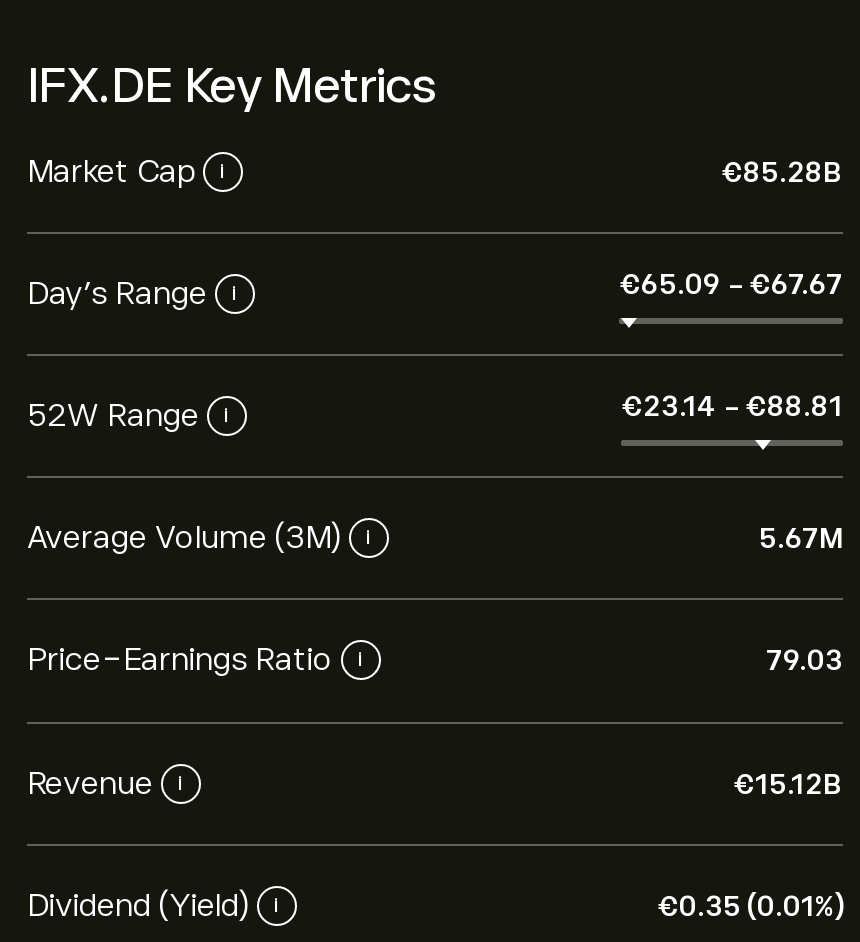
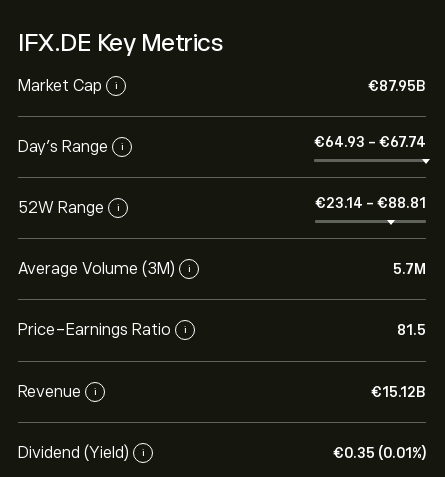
- €85.28B
+ €87.95B

- €65.09 - €67.67
+ €64.93 - €67.74

- 5.67M
+ 5.7M

- 79.03
+ 81.5
